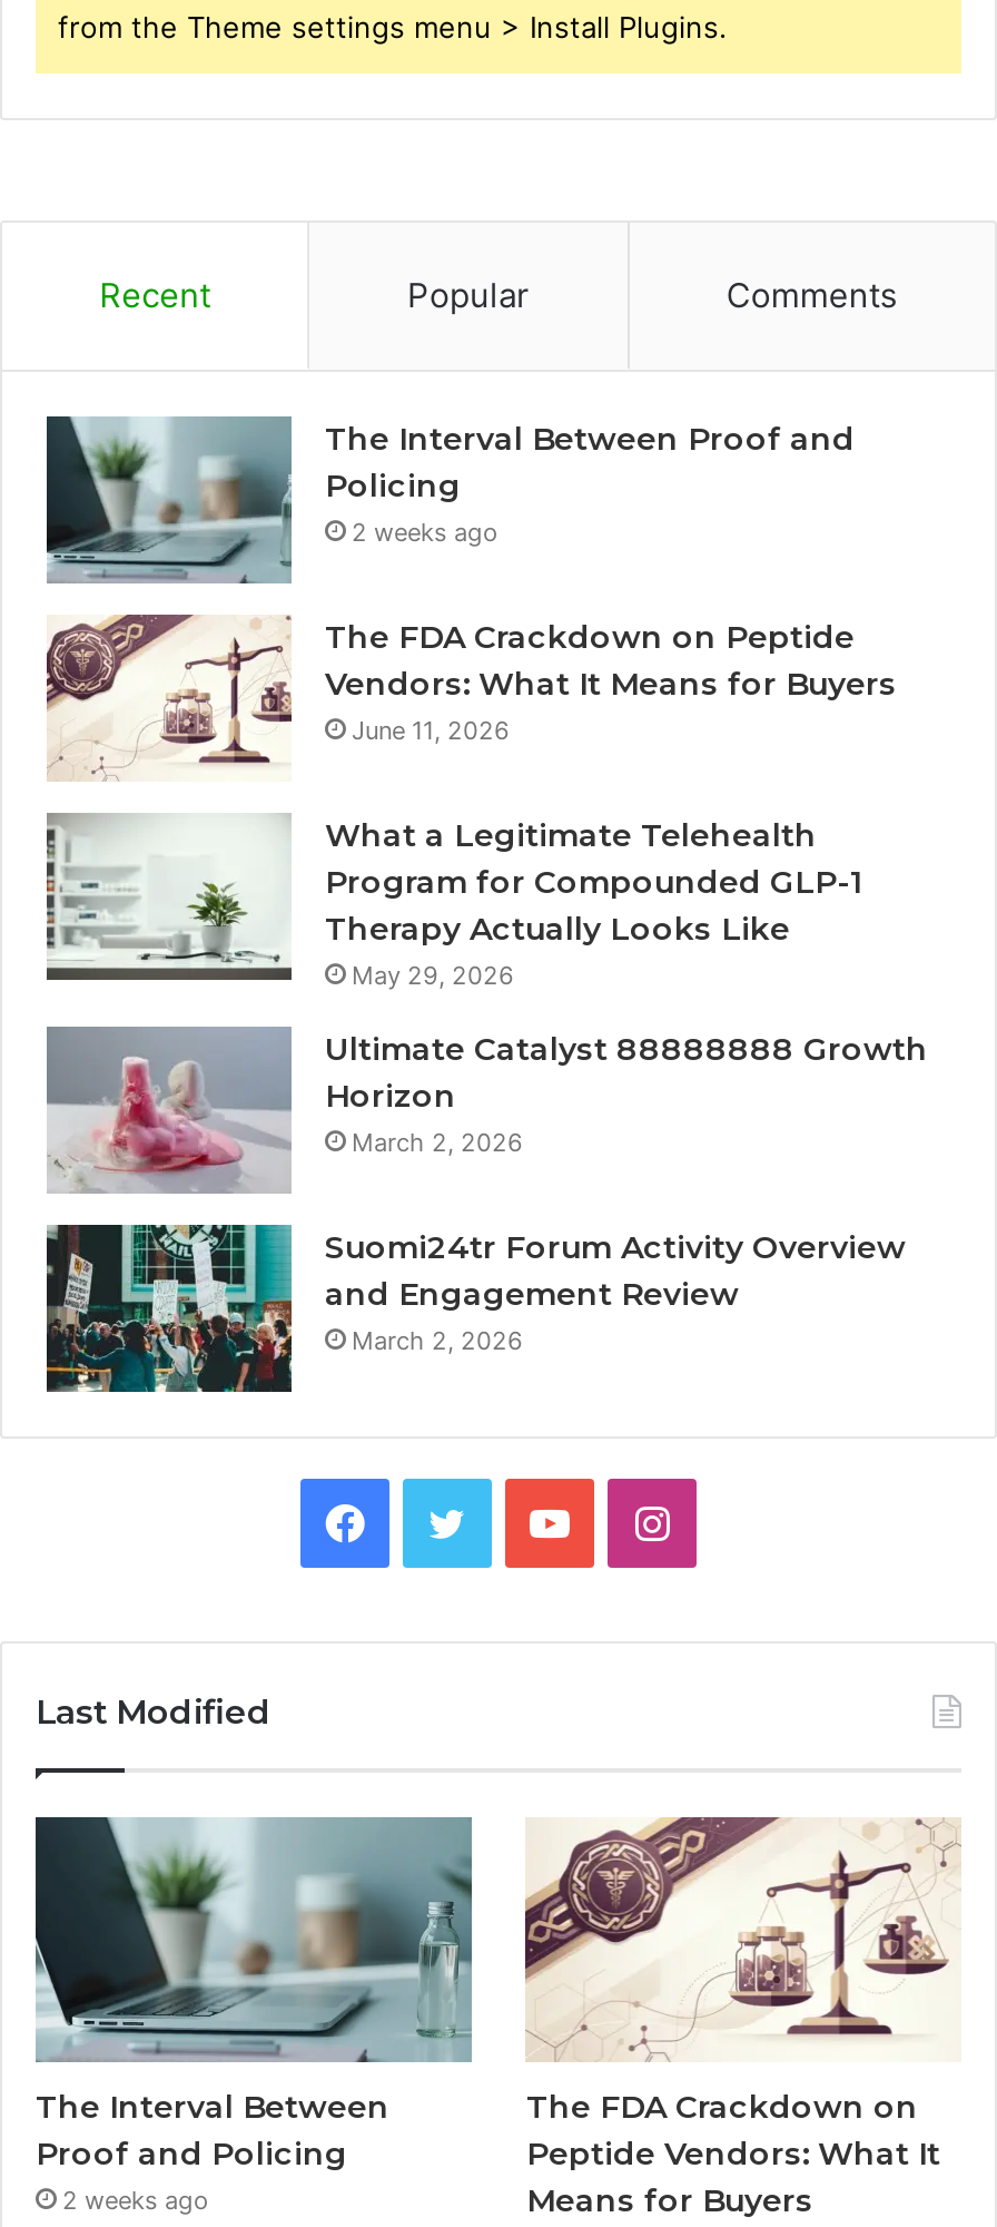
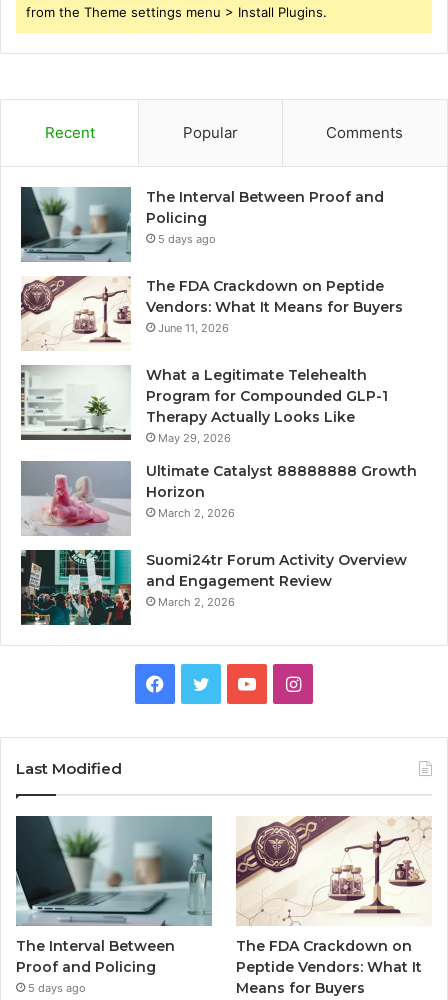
- 2 weeks ago
+ 5 days ago

- 2 weeks ago
+ 5 days ago
